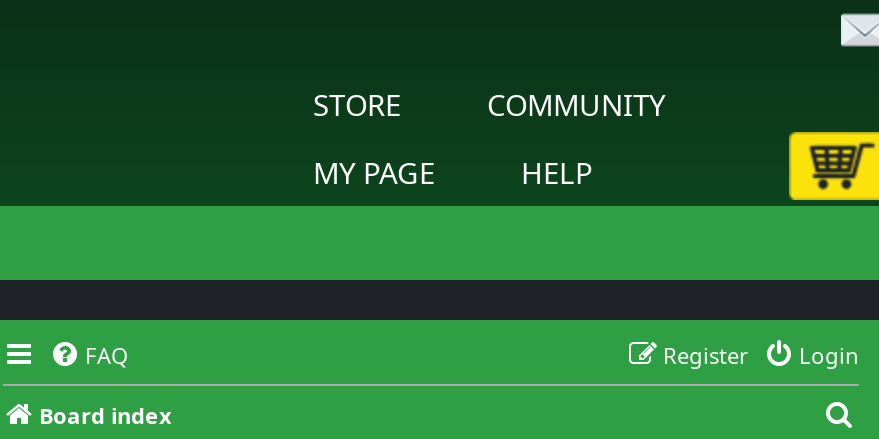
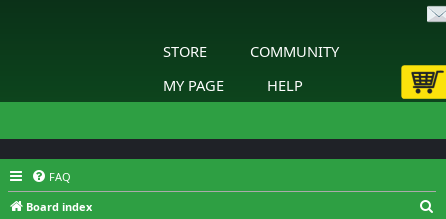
- Login
- Register
